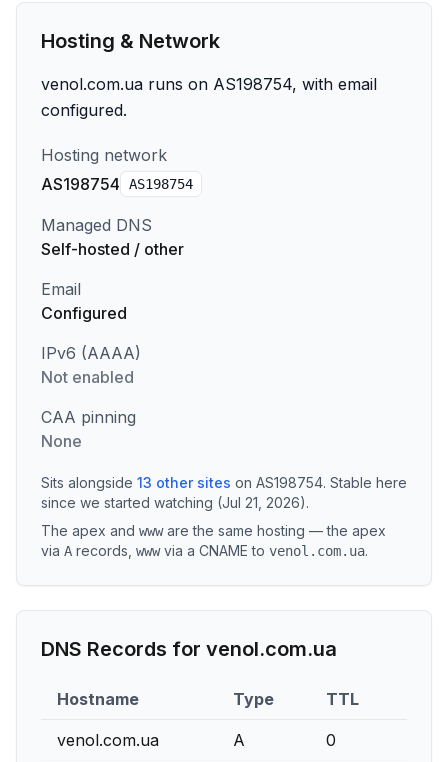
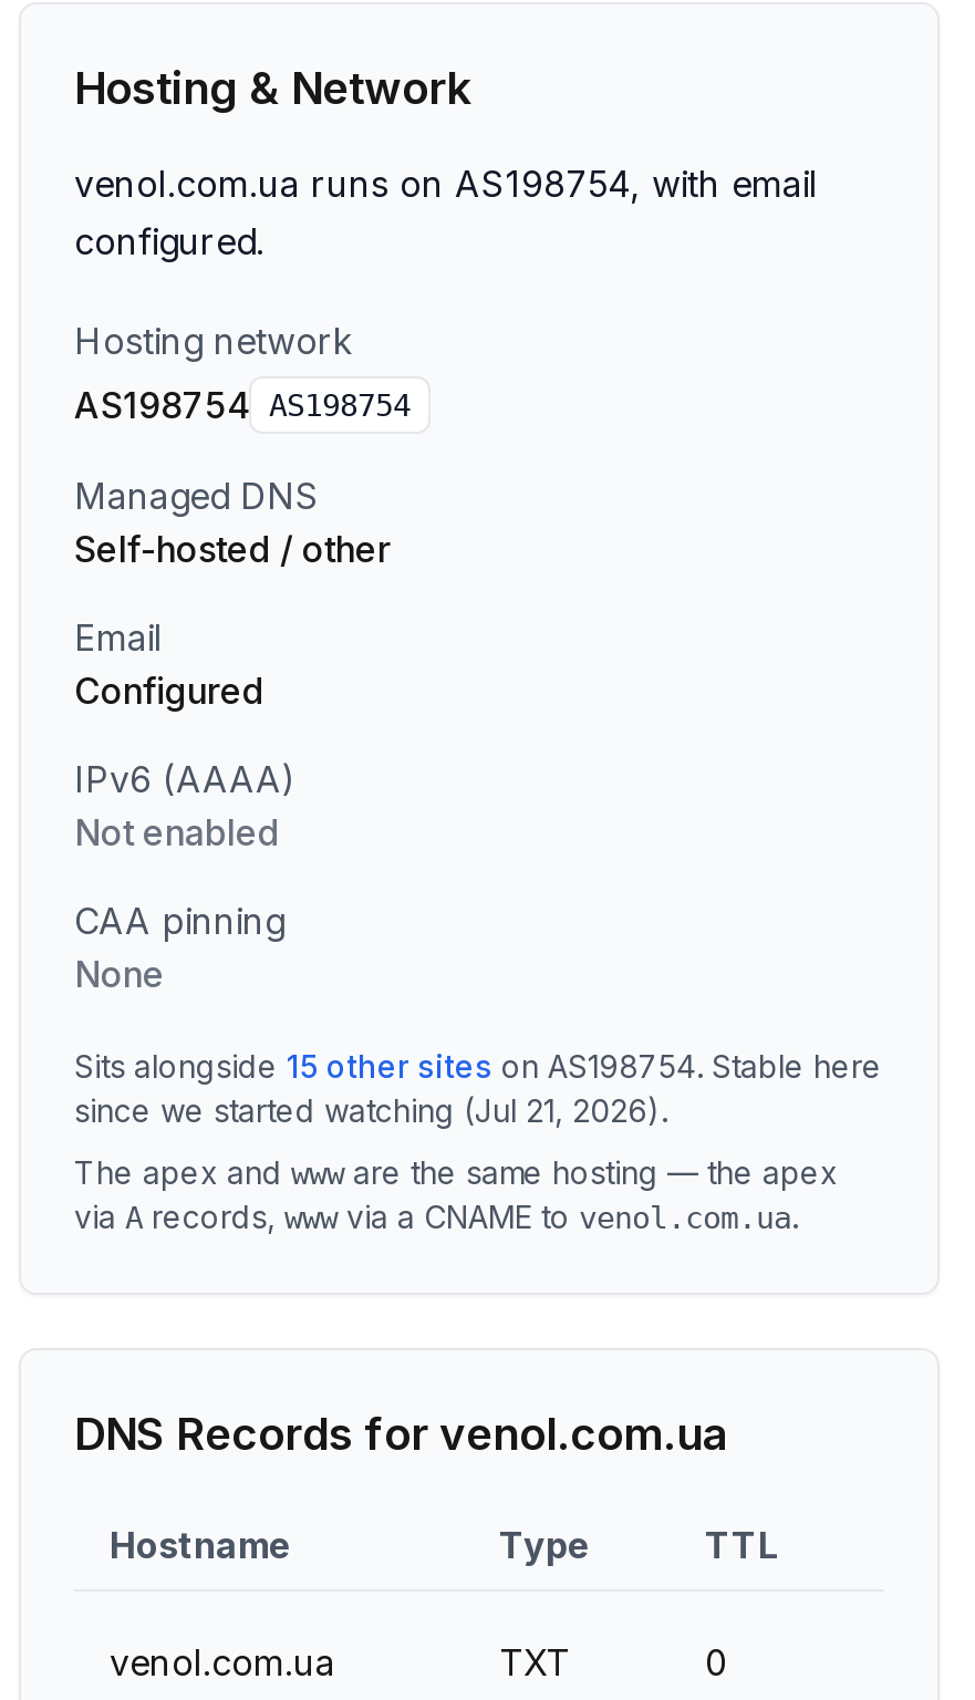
- Sits alongside 13 other sites on AS198754. Stable here
+ Sits alongside 15 other sites on AS198754. Stable here

- A
+ TXT
